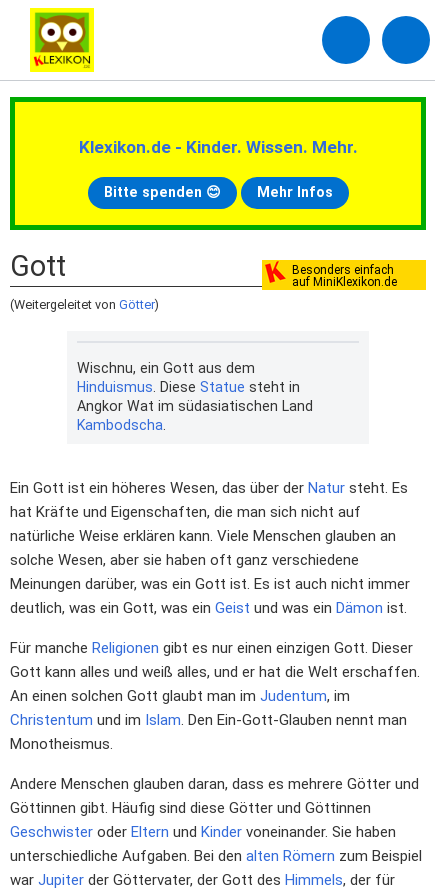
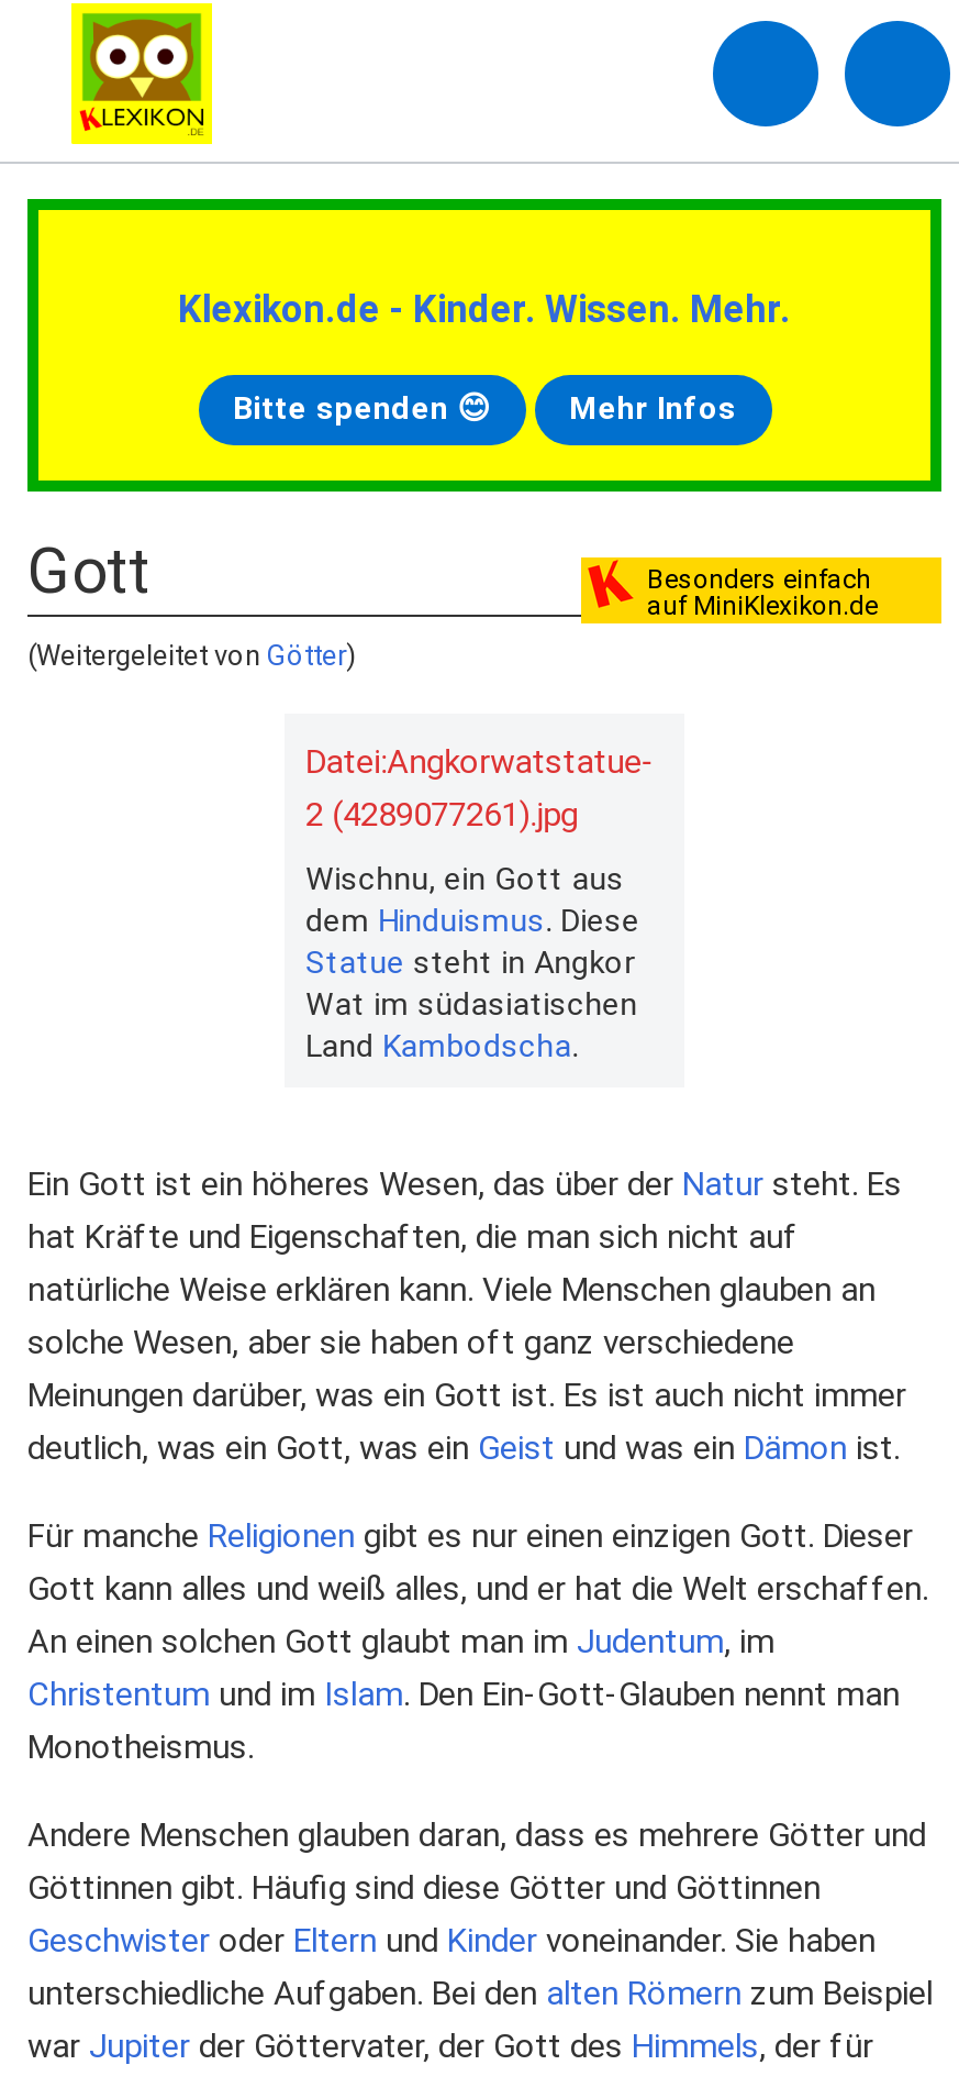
- Wischnu, ein Gott aus dem
- Hinduismus. Diese Statue steht in
- Angkor Wat im südasiatischen Land
- Kambodscha.
+ Datei:Angkorwatstatue-
+ 2 (4289077261).jpg
+ Wischnu, ein Gott aus
+ dem Hinduismus. Diese
+ Statue steht in Angkor
+ Wat im südasiatischen
+ Land Kambodscha.
